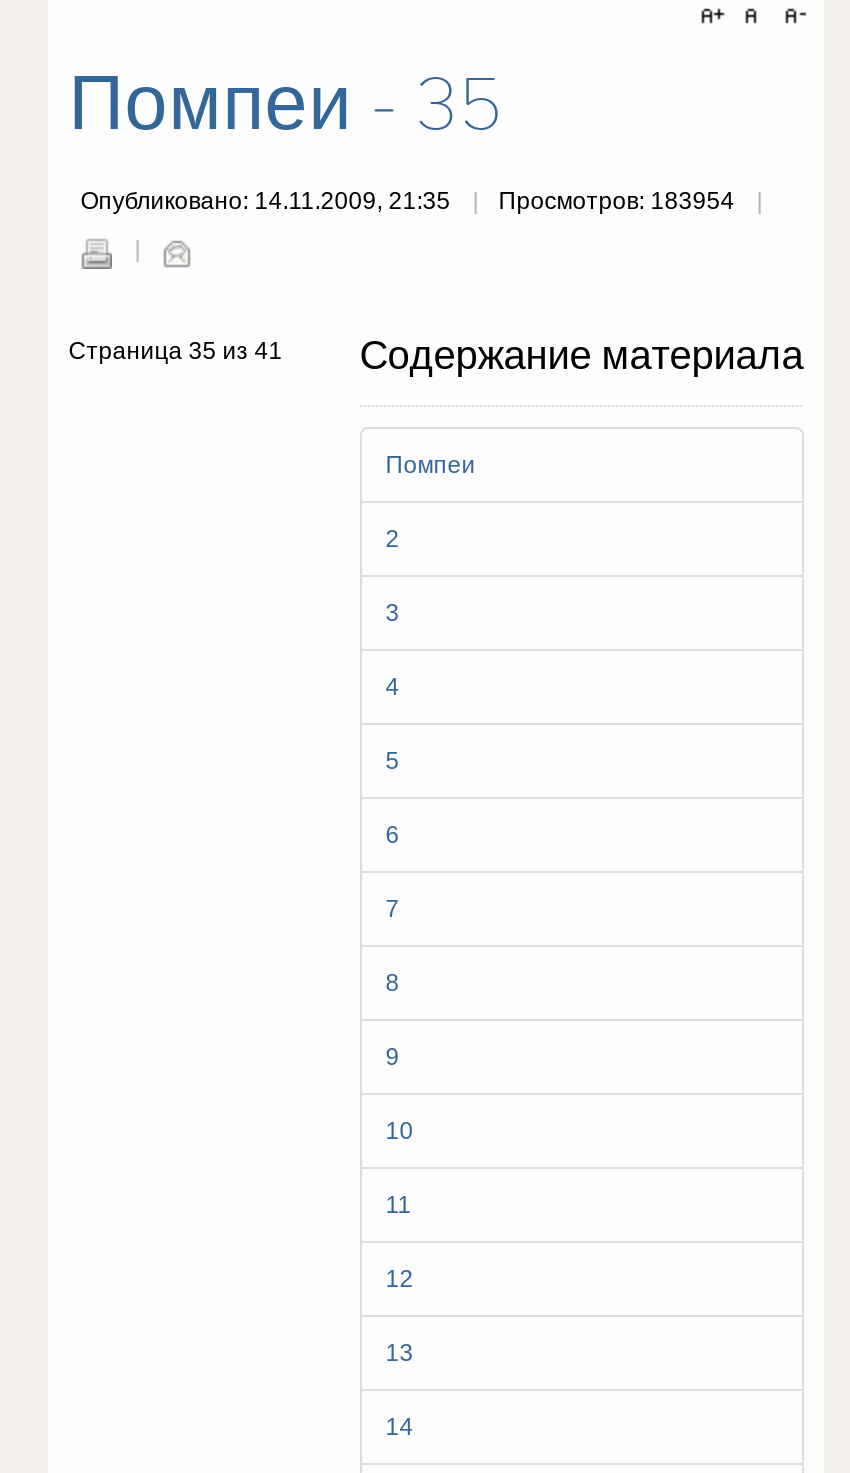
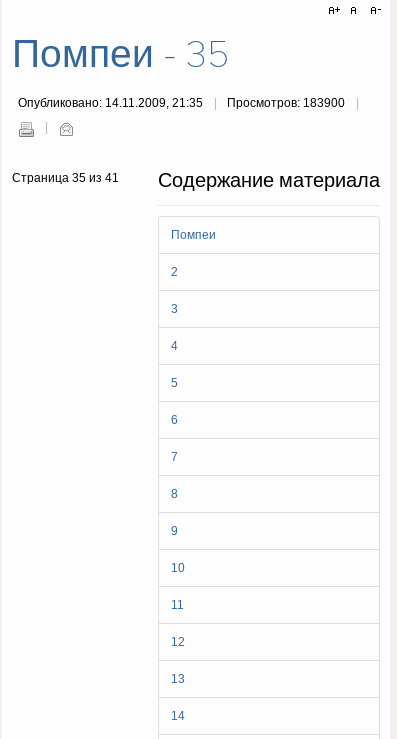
- Опубликовано: 14.11.2009, 21:35 Просмотров: 183954
+ Опубликовано: 14.11.2009, 21:35 Просмотров: 183900
